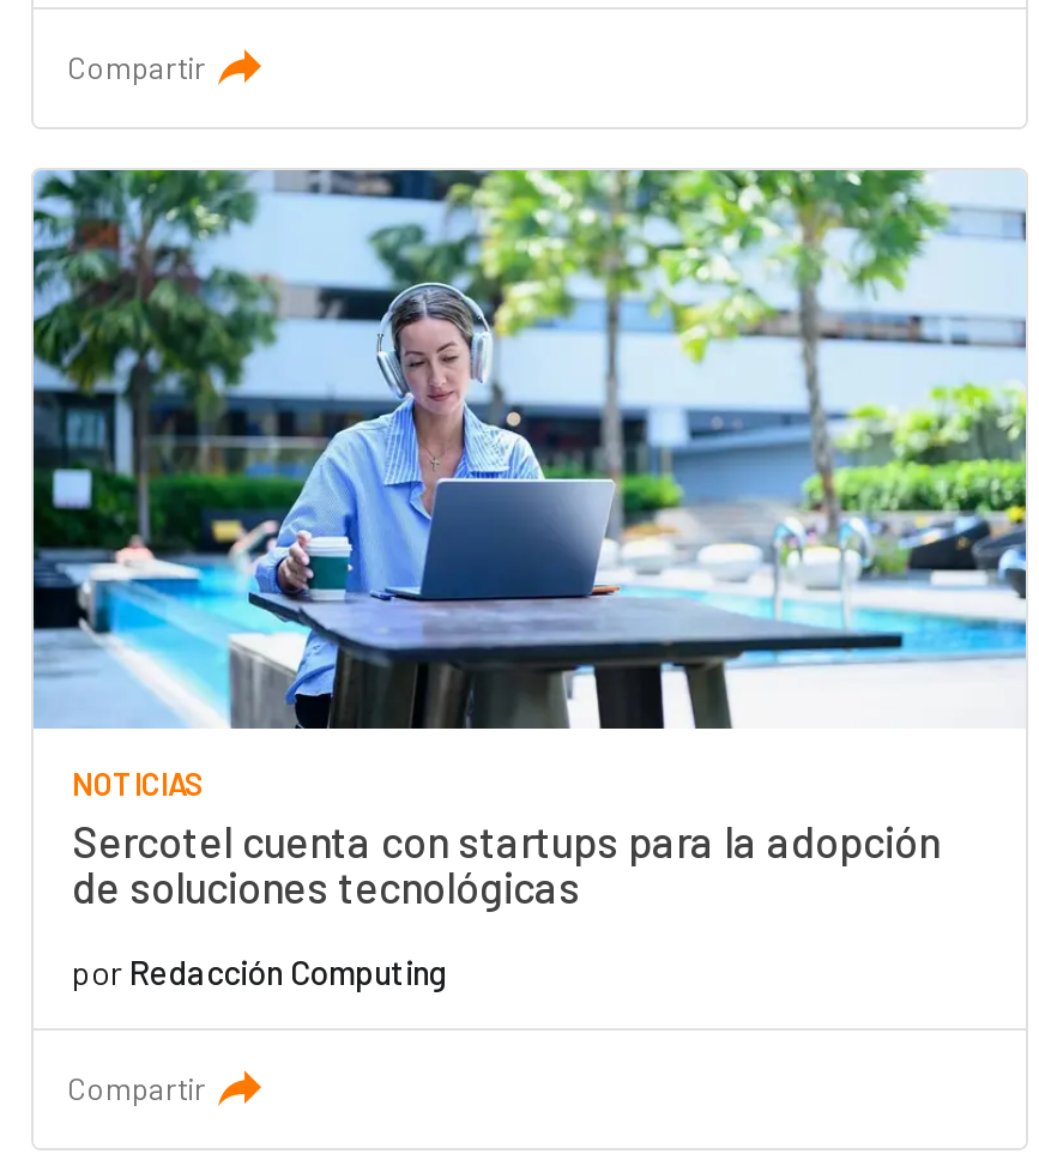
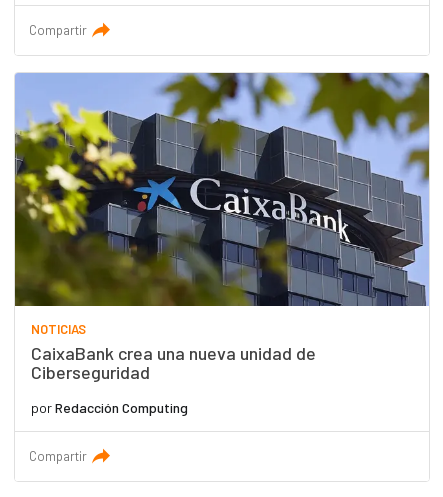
- [image]
- Sercotel cuenta con startups para la adopción
- de soluciones tecnológicas
+ [image]
+ CaixaBank crea una nueva unidad de
+ Ciberseguridad
